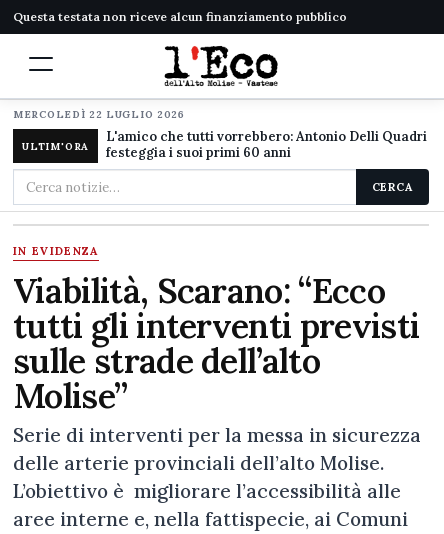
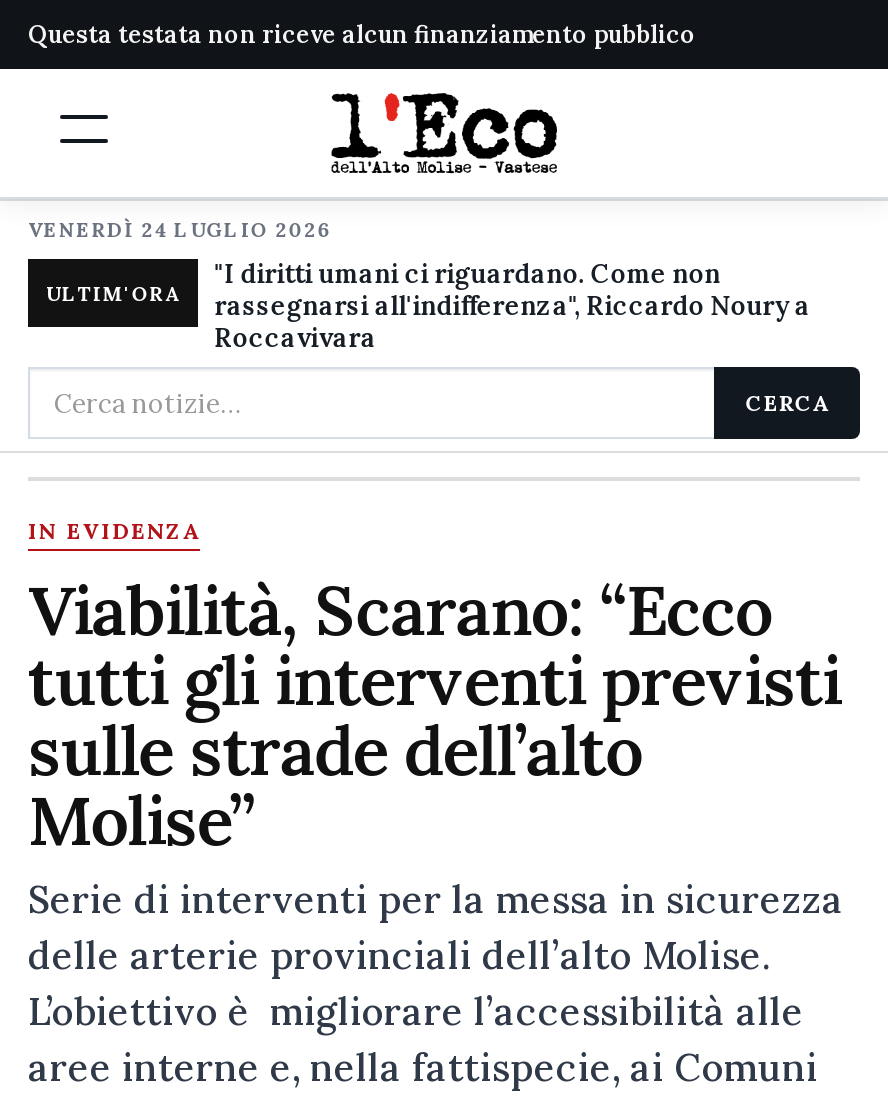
- MERCOLEDÌ 22 LUGLIO 2026
+ VENERDÌ 24 LUGLIO 2026

- L'amico che tutti vorrebbero: Antonio Delli Quadri
- festeggia i suoi primi 60 anni
+ "I diritti umani ci riguardano. Come non
+ rassegnarsi all'indifferenza", Riccardo Noury a
+ Roccavivara
